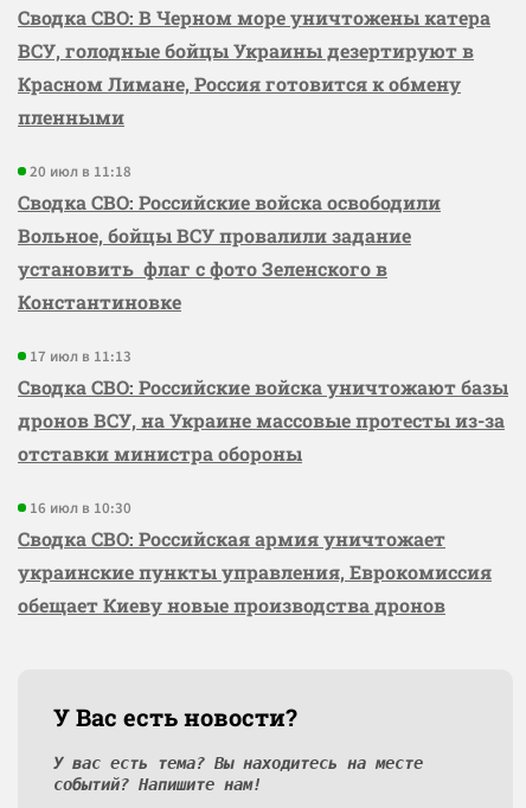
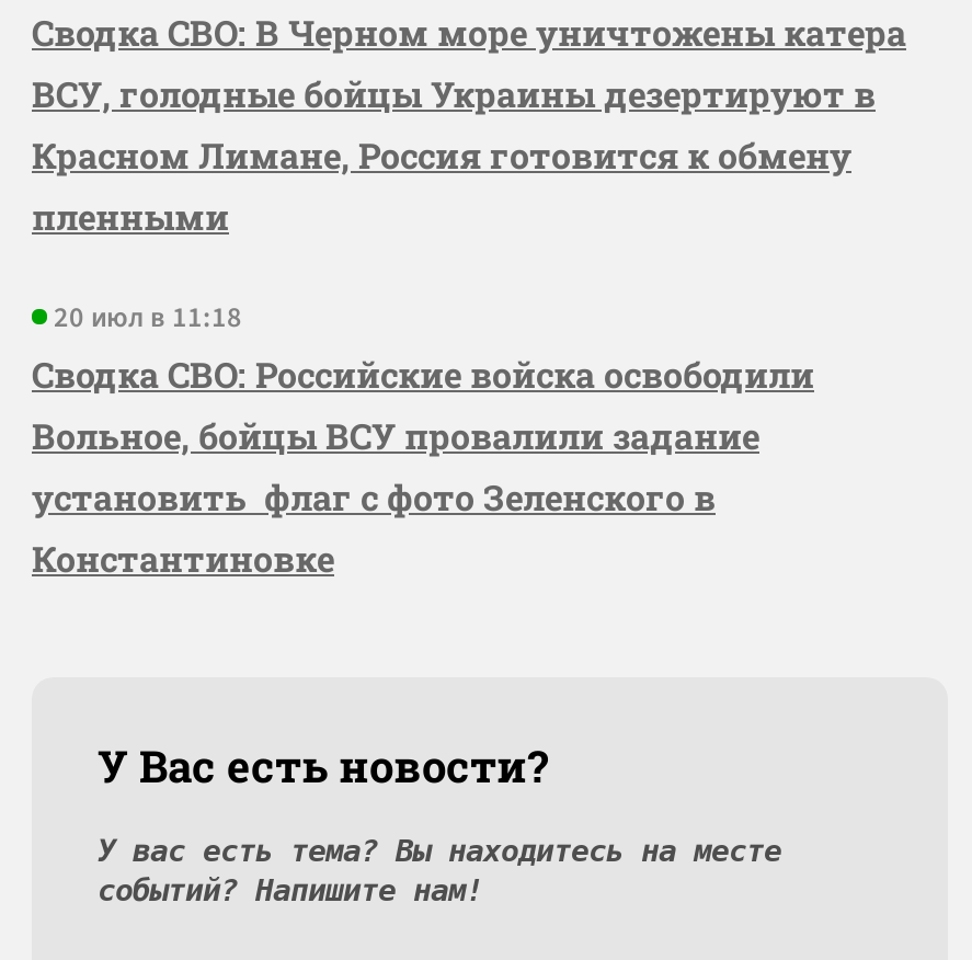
- 17 июл в 11:13
- Сводка СВО: Российские войска уничтожают базы
- дронов ВСУ, на Украине массовые протесты из-за
- отставки министра обороны
- 16 июл в 10:30
- Сводка СВО: Российская армия уничтожает
- украинские пункты управления, Еврокомиссия
- обещает Киеву новые производства дронов
